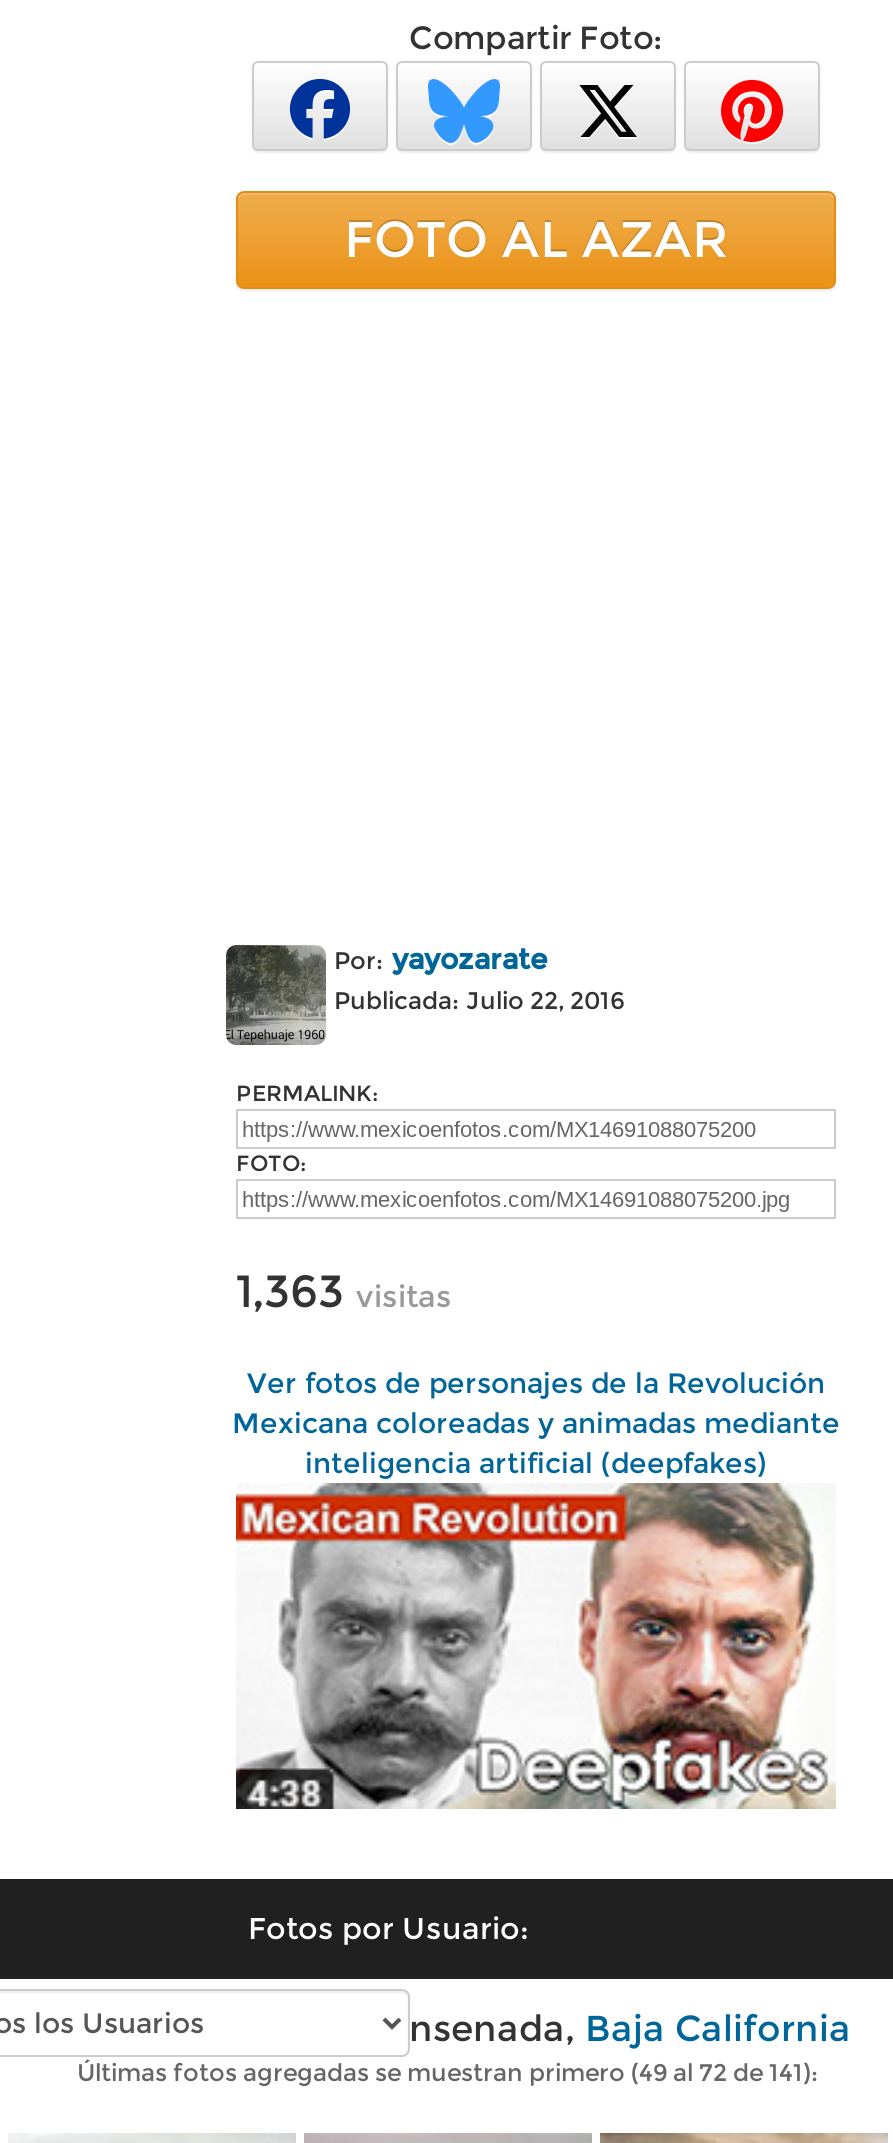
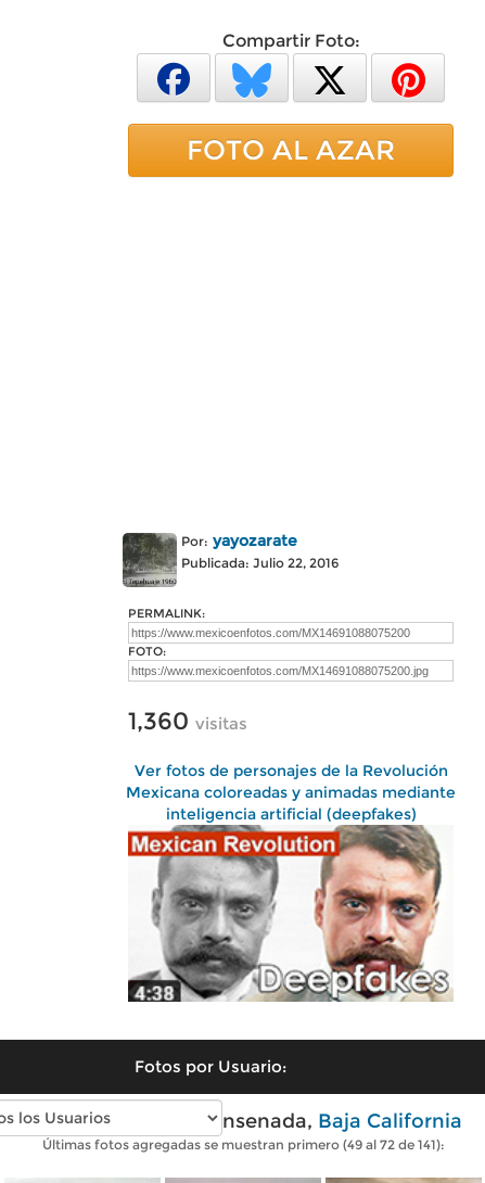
- 1,363 visitas
+ 1,360 visitas
